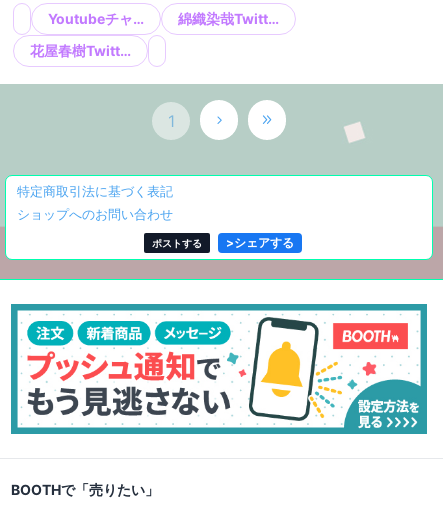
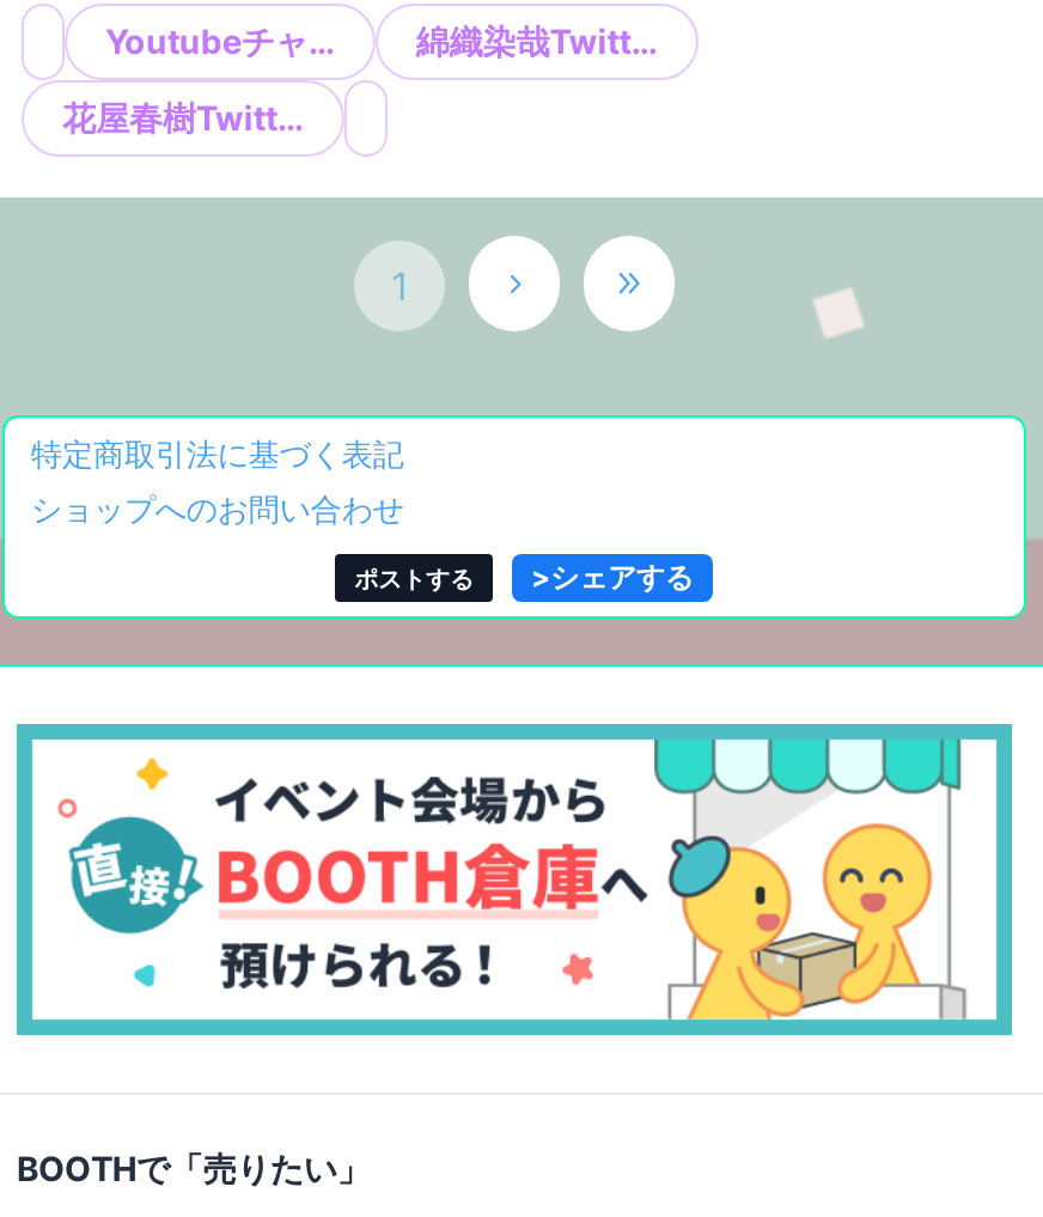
- [image]
+ [image]
